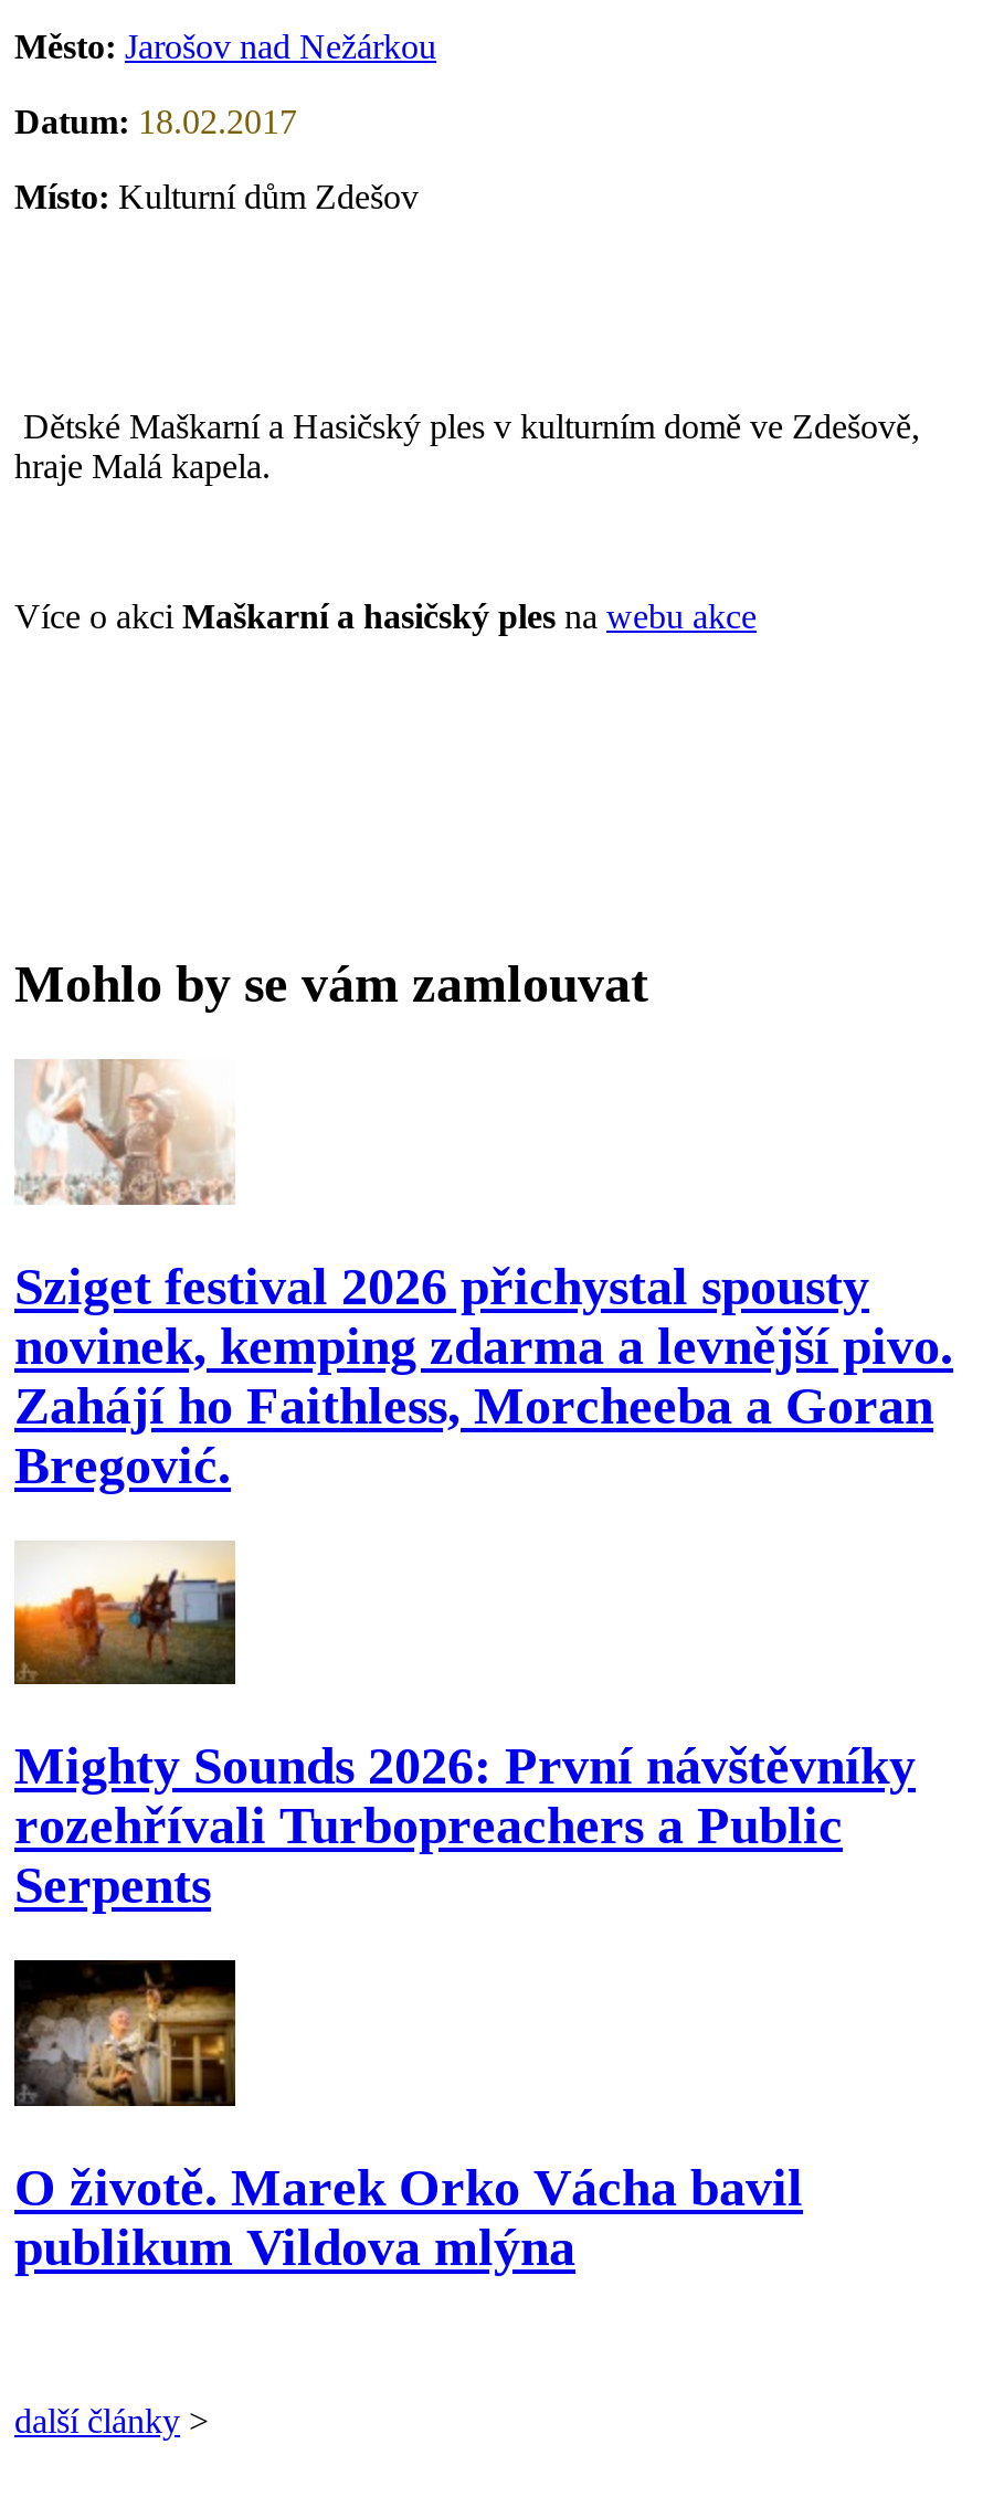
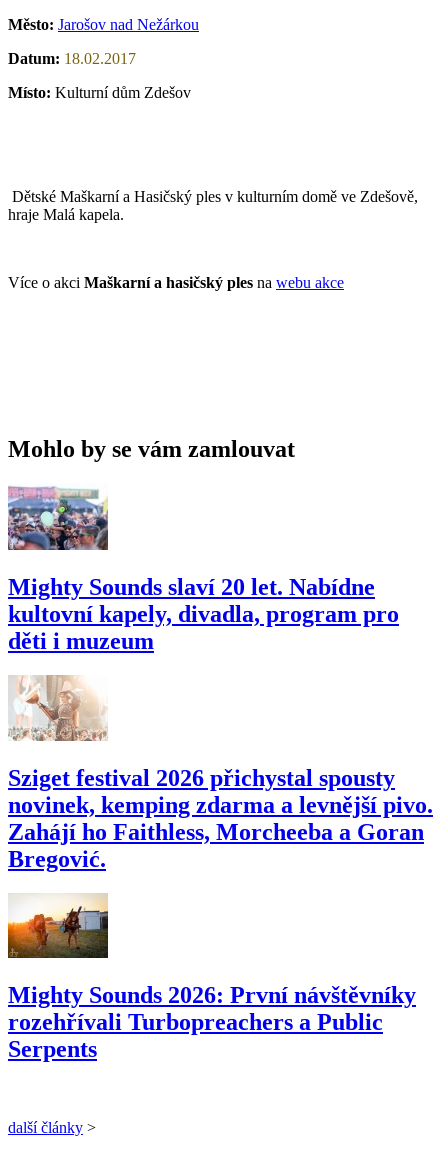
+ [image]
+ Mighty Sounds slaví 20 let. Nabídne
+ kultovní kapely, divadla, program pro
+ děti i muzeum

moved down: [image] | Sziget festival 2026 přichystal spousty | novinek, kemping zdarma a levnější pivo. | Zahájí ho Faithless, Morcheeba a Goran | Bregović. | Mighty Sounds 2026: První návštěvníky | rozehřívali Turbopreachers a Public | Serpents

- [image]
- O životě. Marek Orko Vácha bavil
- publikum Vildova mlýna
